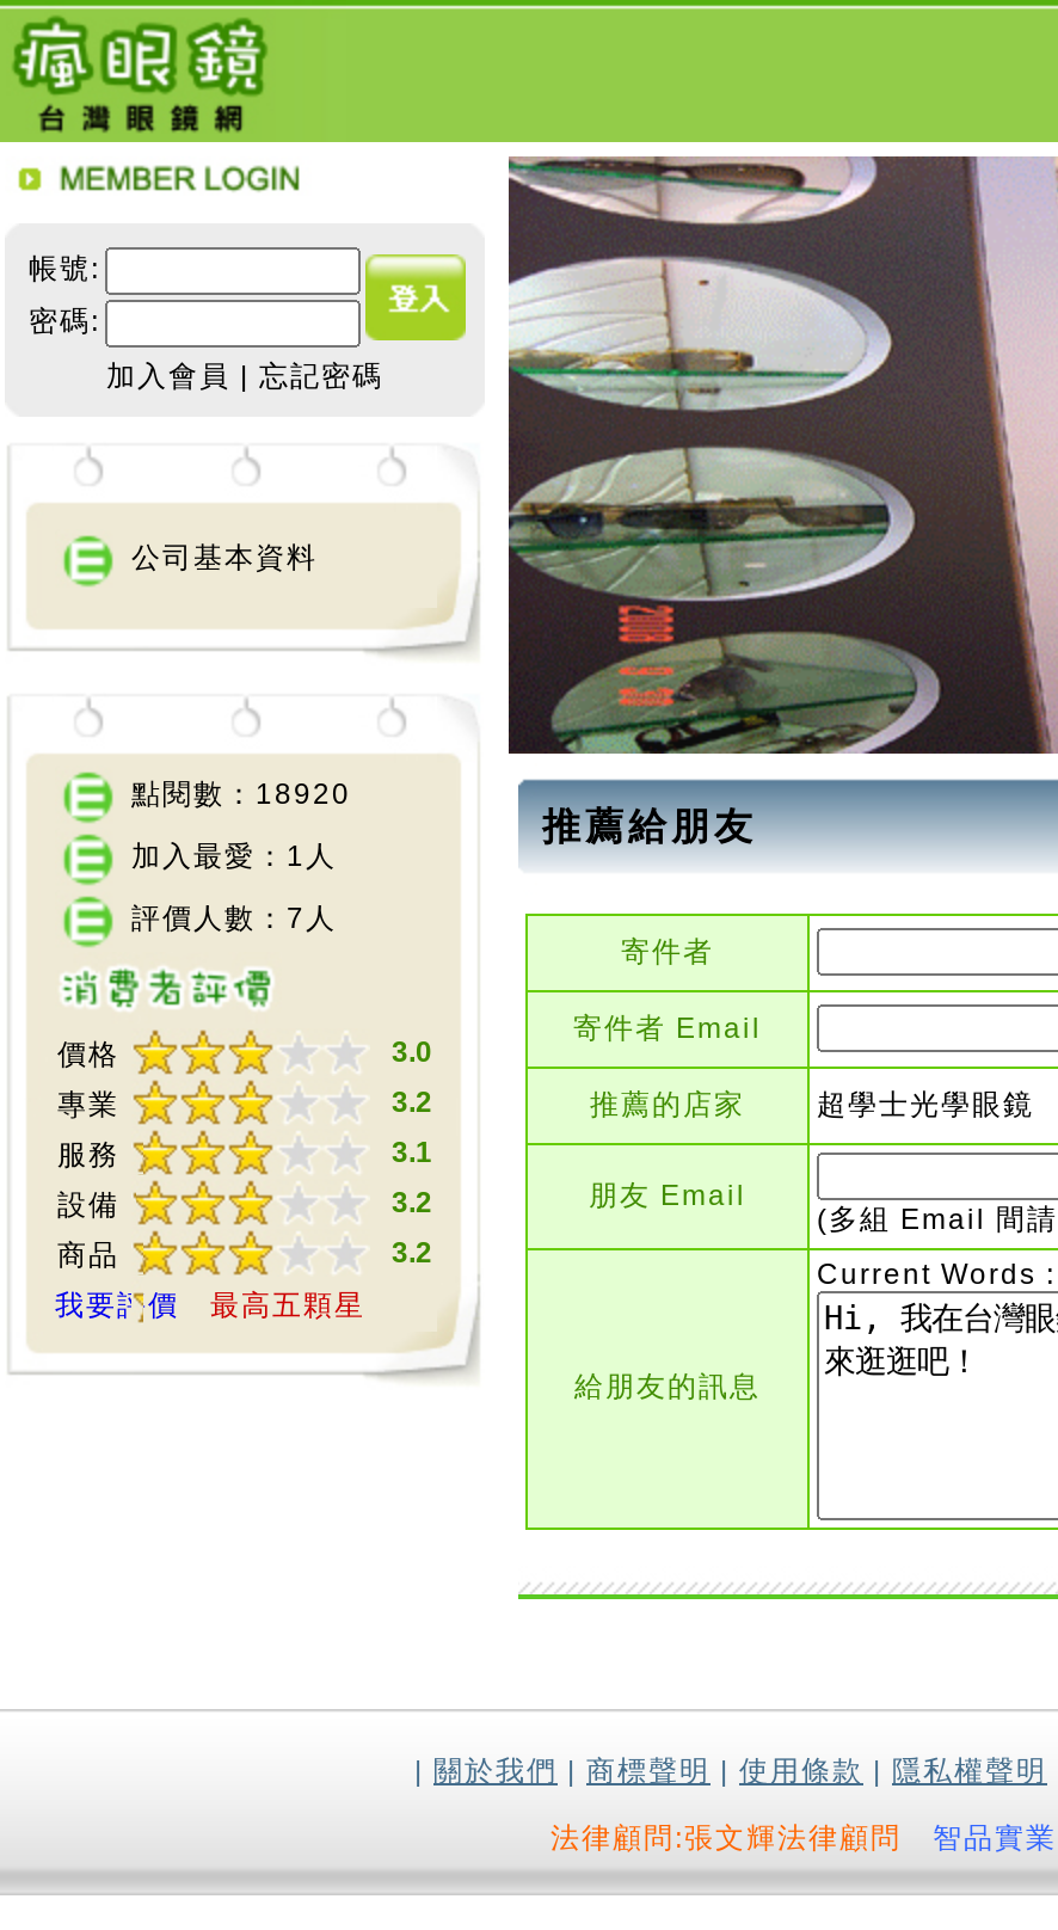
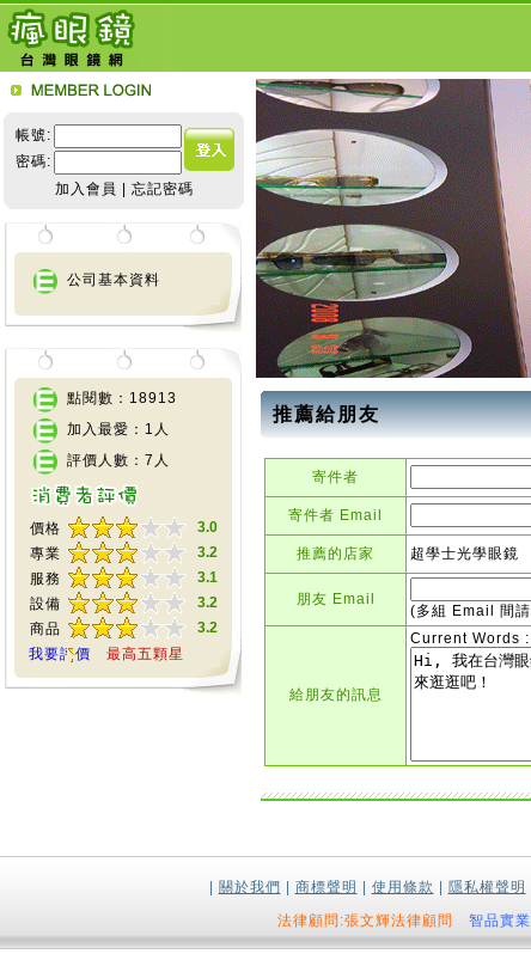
- 點閱數：18920
+ 點閱數：18913
